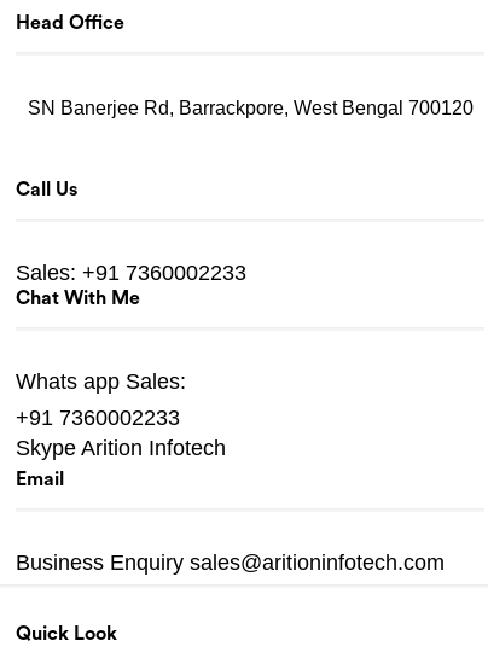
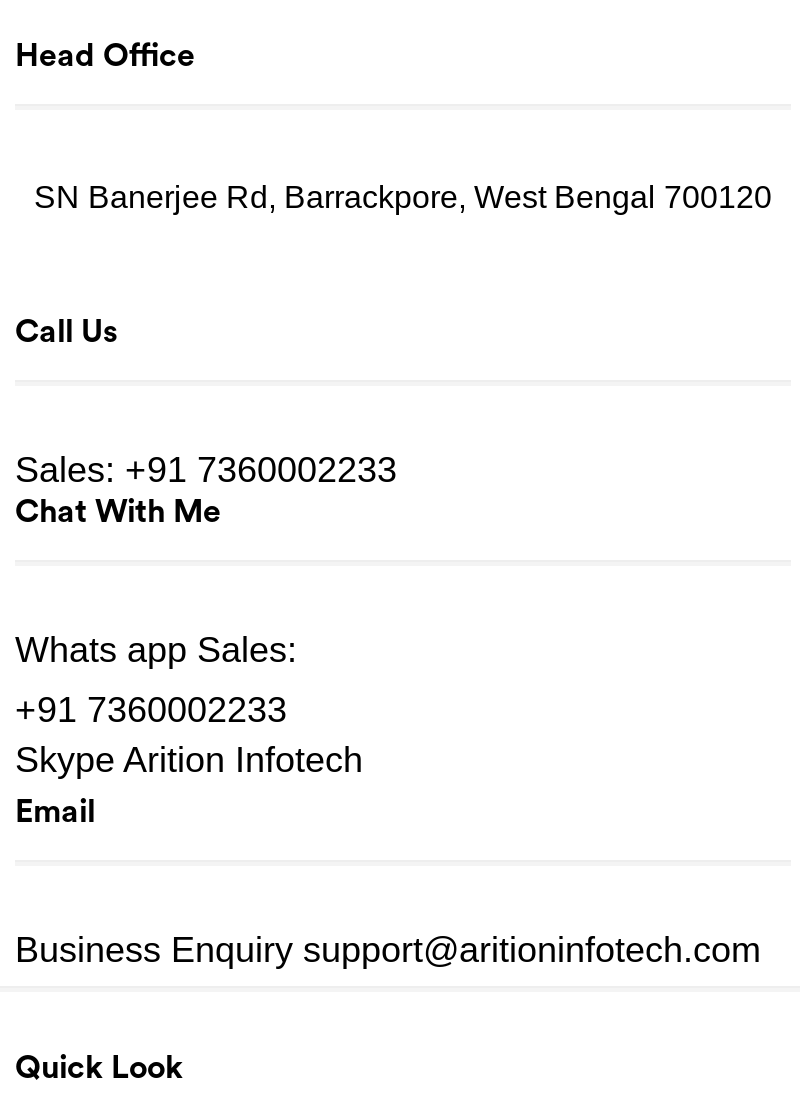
- Business Enquiry sales@aritioninfotech.com
+ Business Enquiry support@aritioninfotech.com
